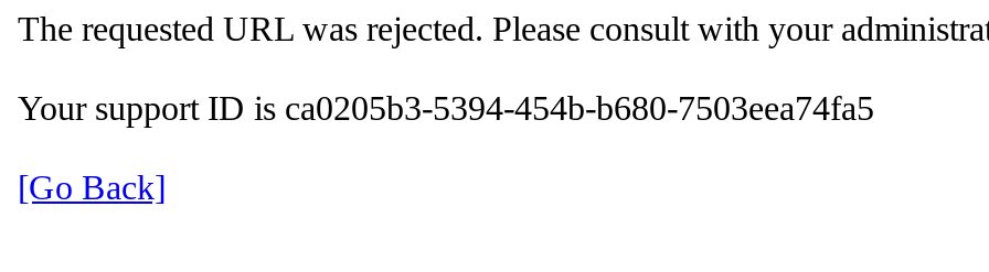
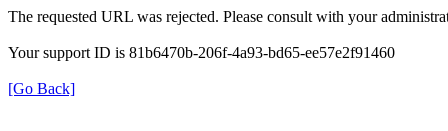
- Your support ID is ca0205b3-5394-454b-b680-7503eea74fa5
+ Your support ID is 81b6470b-206f-4a93-bd65-ee57e2f91460
